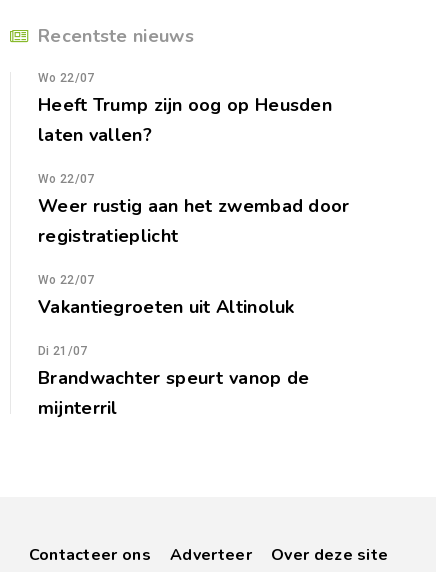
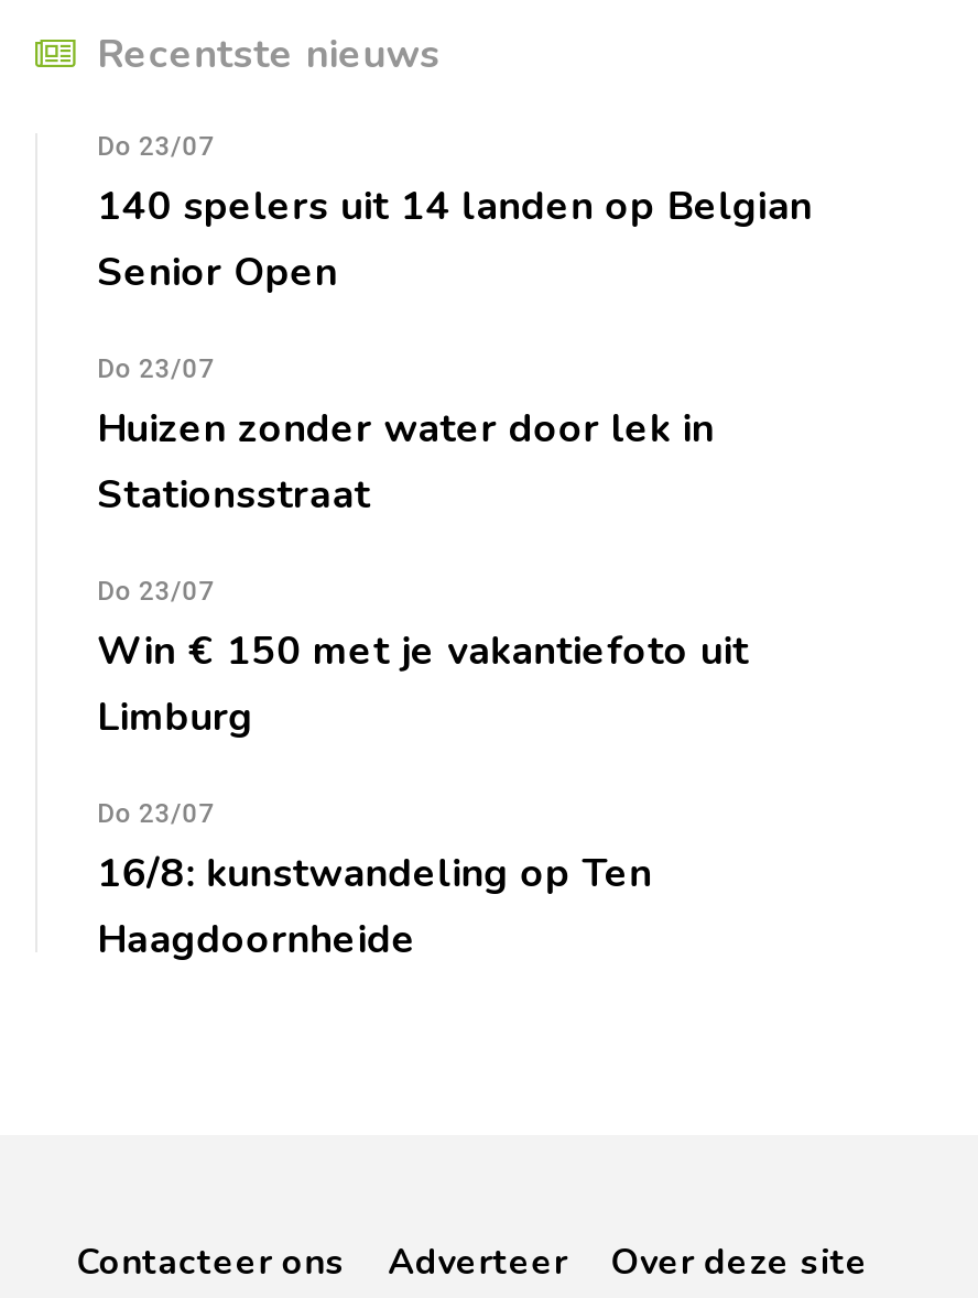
- Wo 22/07
- Heeft Trump zijn oog op Heusden
- laten vallen?
+ Do 23/07
+ 140 spelers uit 14 landen op Belgian
+ Senior Open

- Wo 22/07
- Weer rustig aan het zwembad door
- registratieplicht
+ Do 23/07
+ Huizen zonder water door lek in
+ Stationsstraat

- Wo 22/07
- Vakantiegroeten uit Altinoluk
+ Do 23/07
+ Win € 150 met je vakantiefoto uit
+ Limburg

- Di 21/07
- Brandwachter speurt vanop de
- mijnterril
+ Do 23/07
+ 16/8: kunstwandeling op Ten
+ Haagdoornheide
